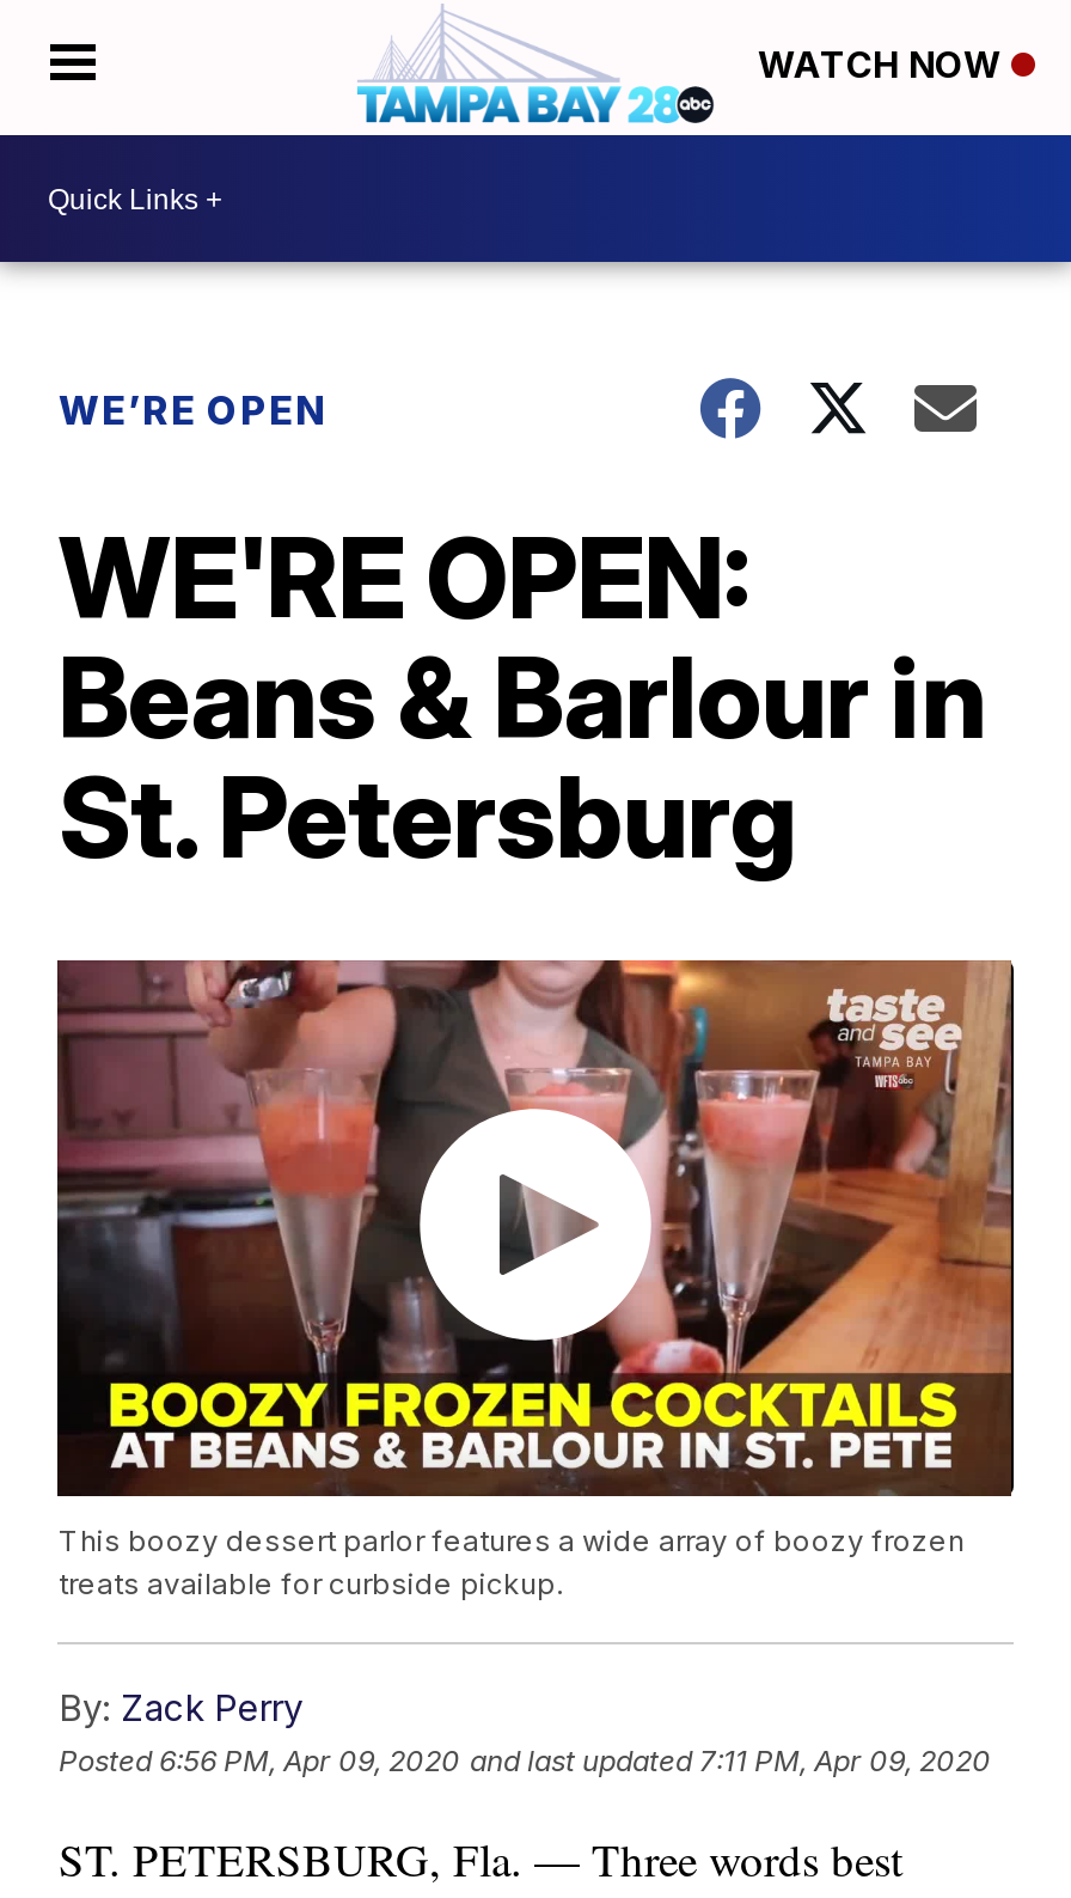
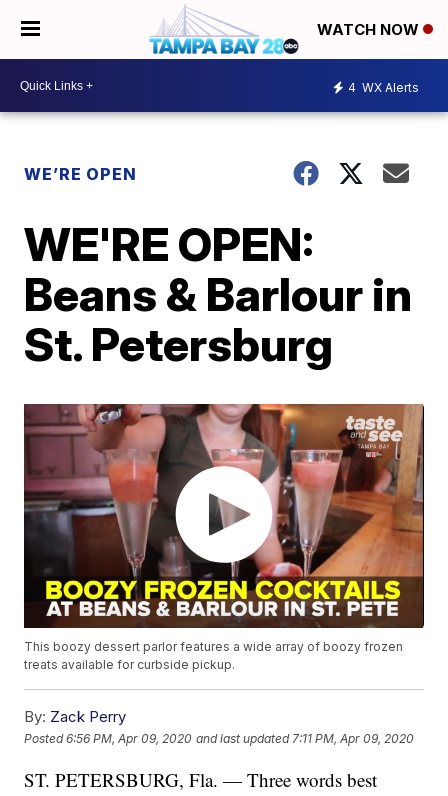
+ 4 WX Alerts
